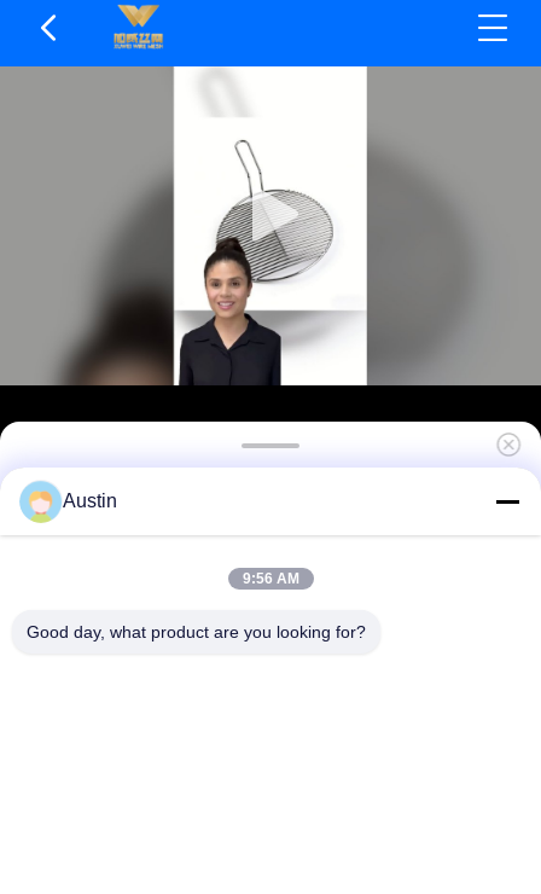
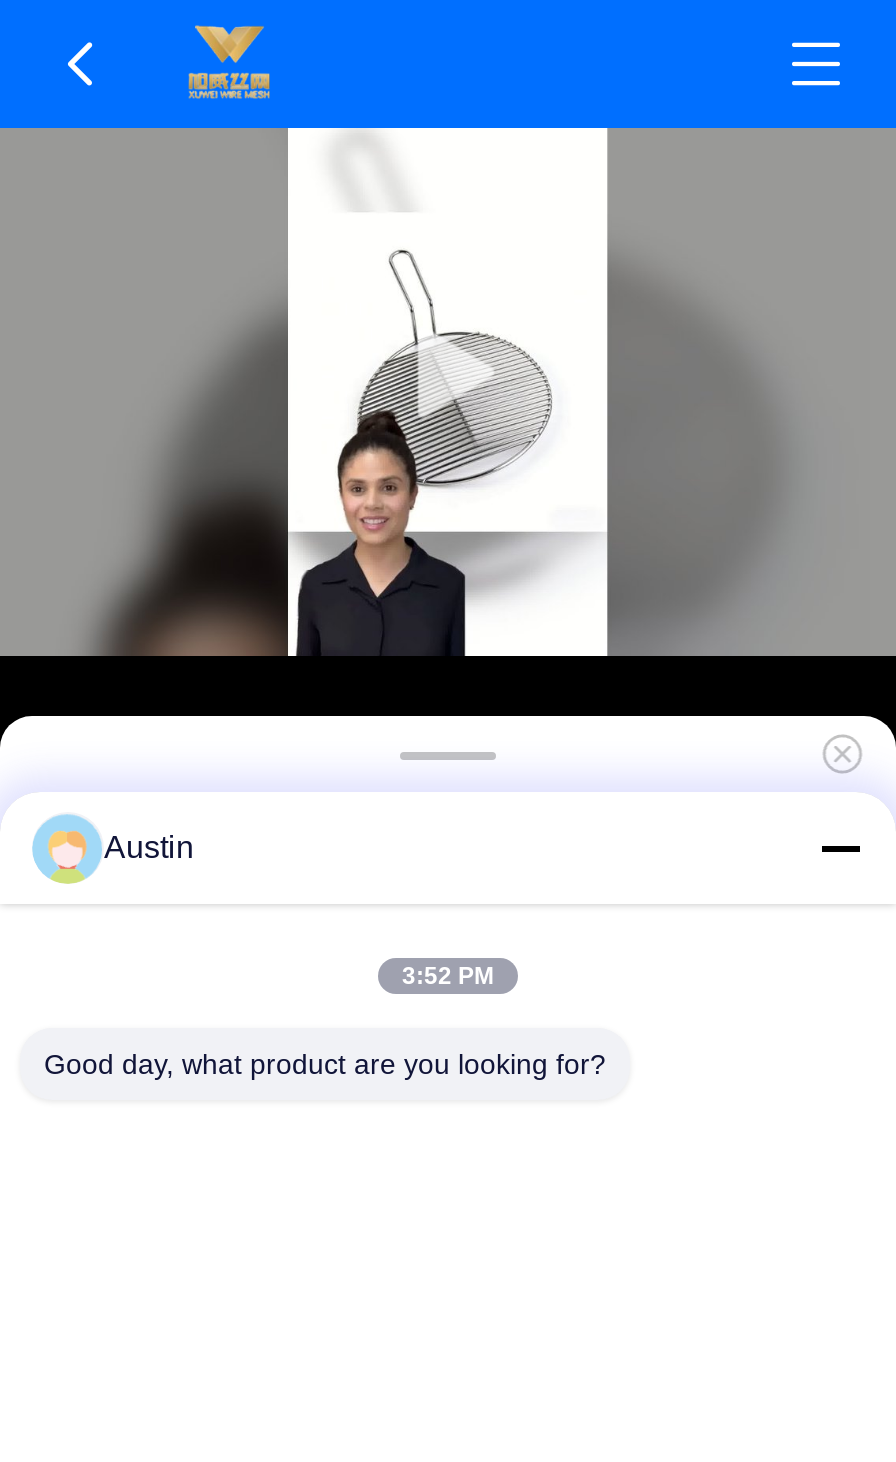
- 9:56 AM
+ 3:52 PM
